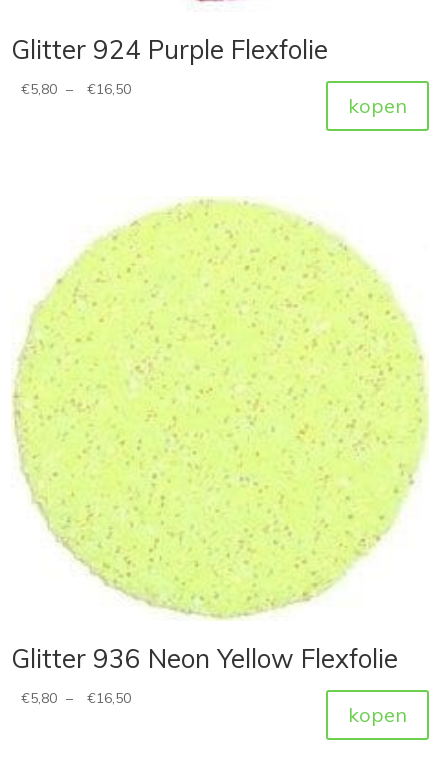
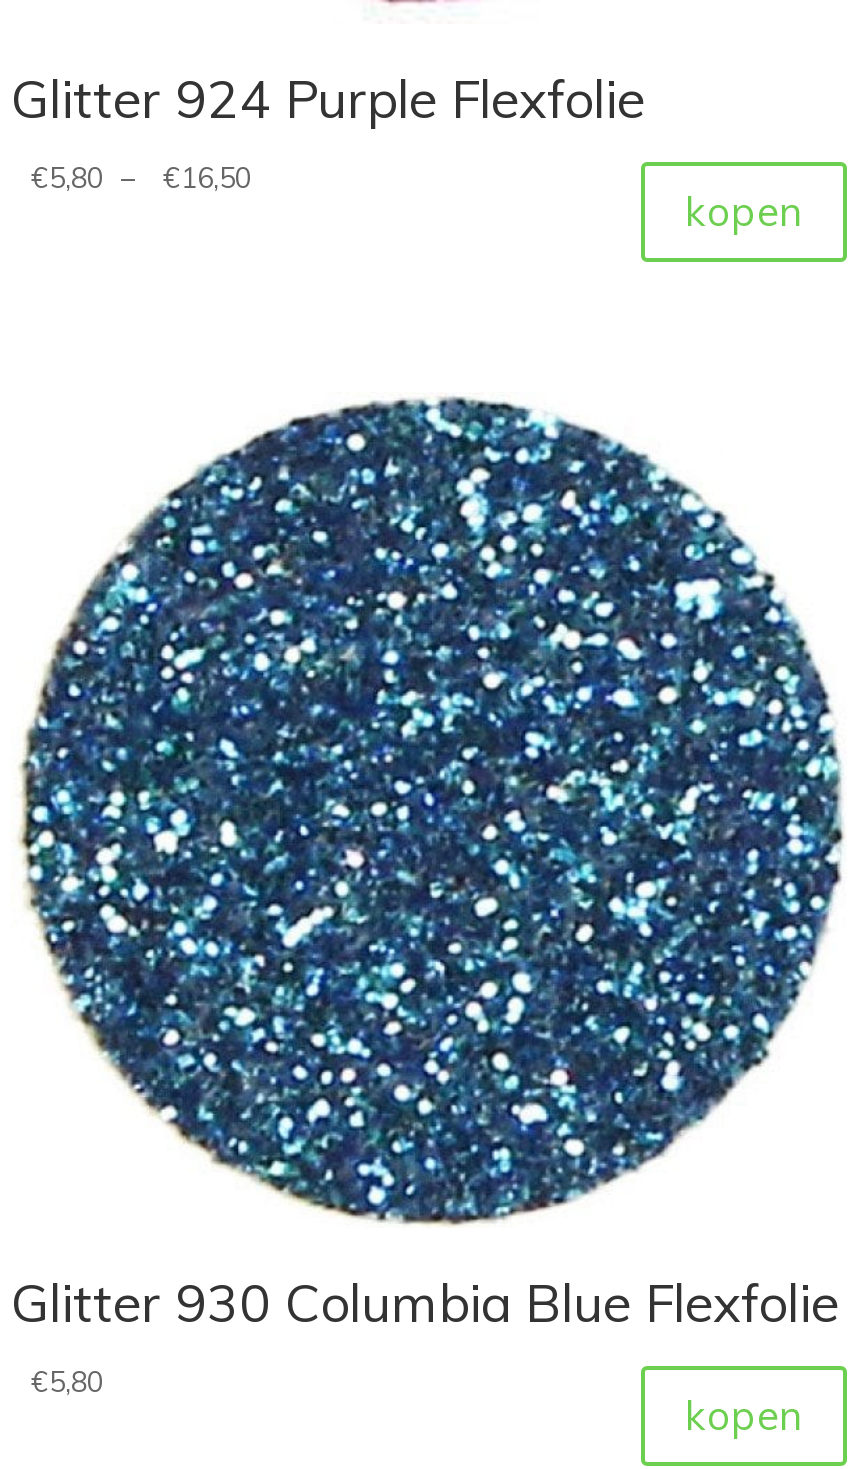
- [image]
- Glitter 936 Neon Yellow Flexfolie
- €5,80 – €16,50
+ [image]
+ Glitter 930 Columbia Blue Flexfolie
+ €5,80
